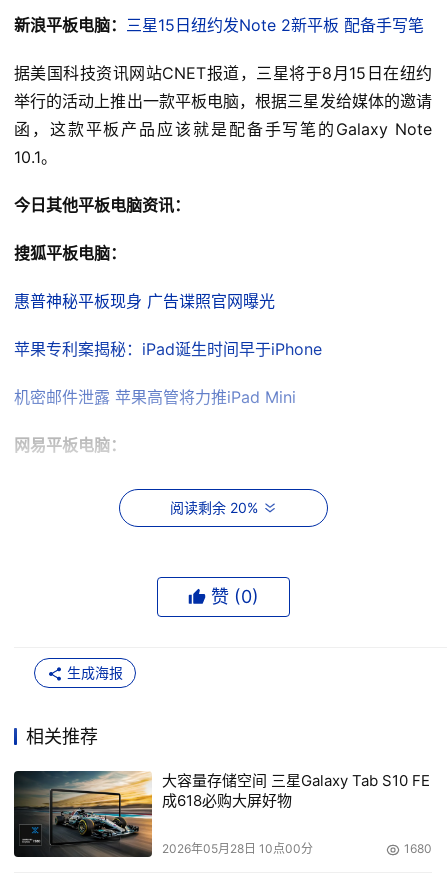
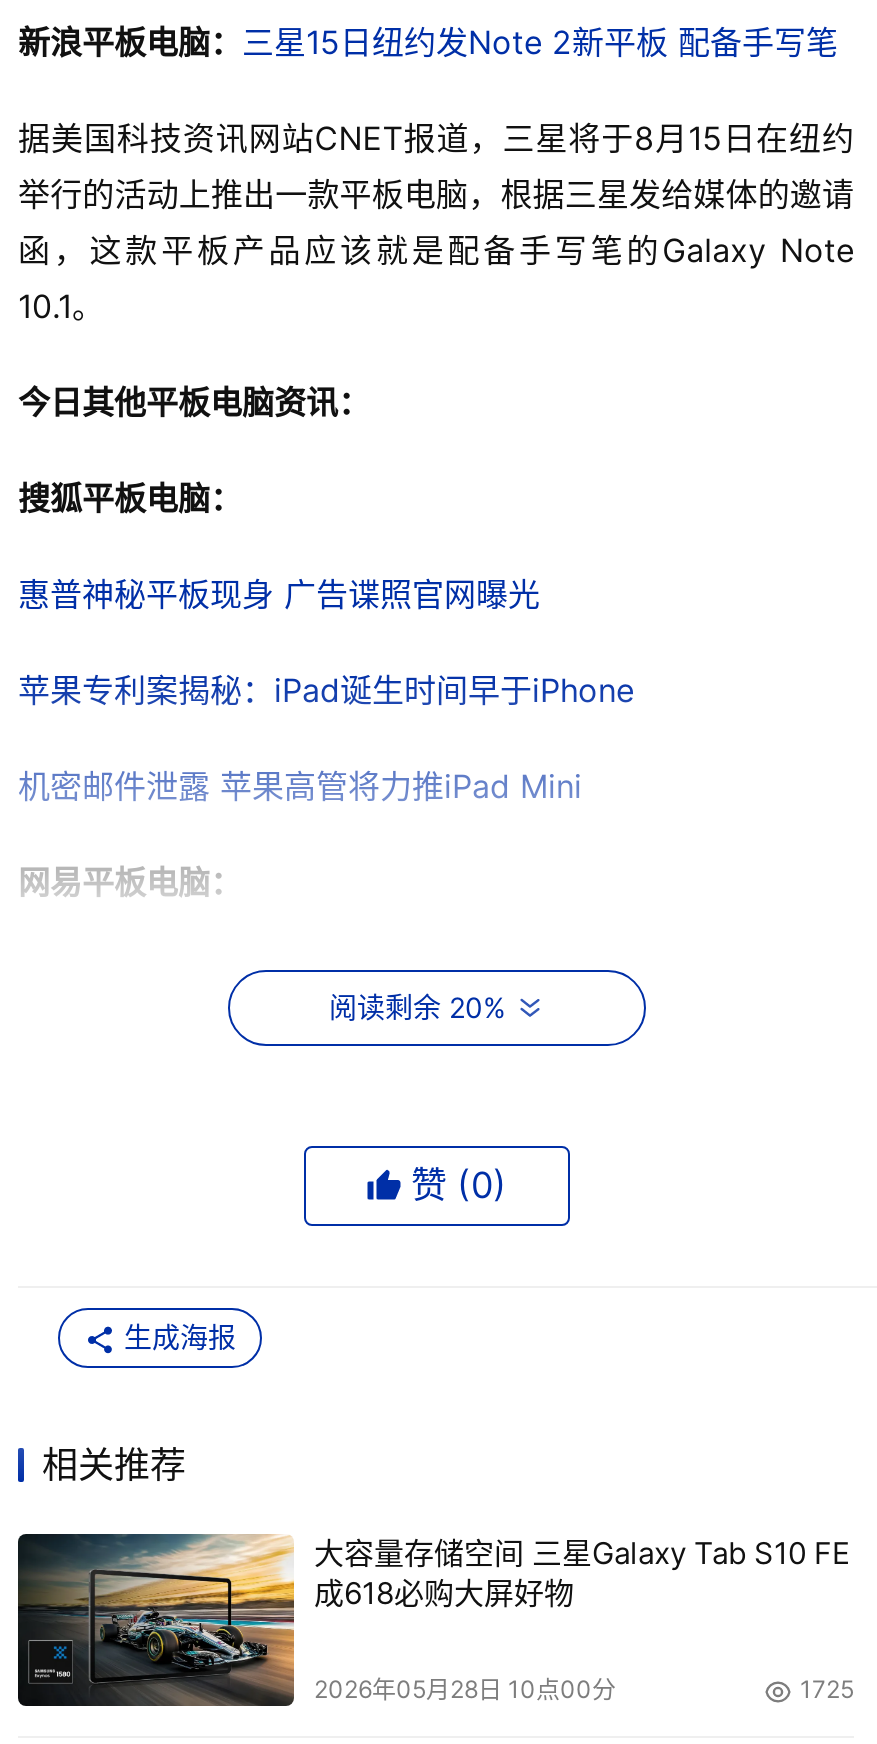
- 1680
+ 1725
